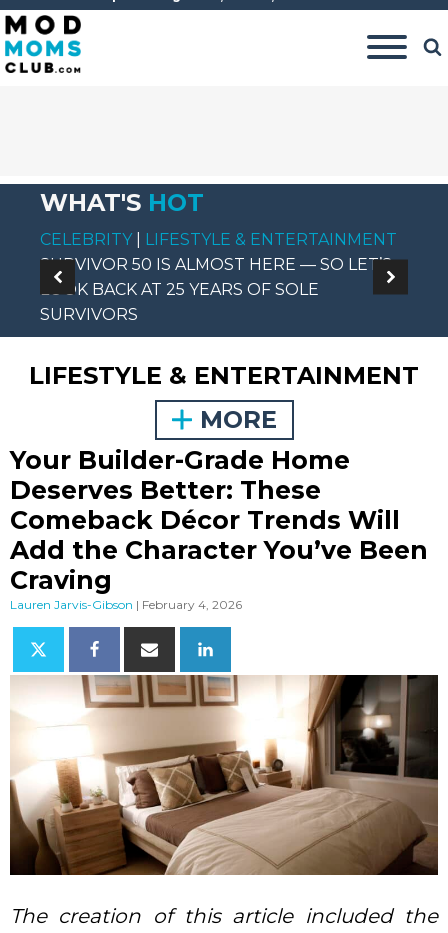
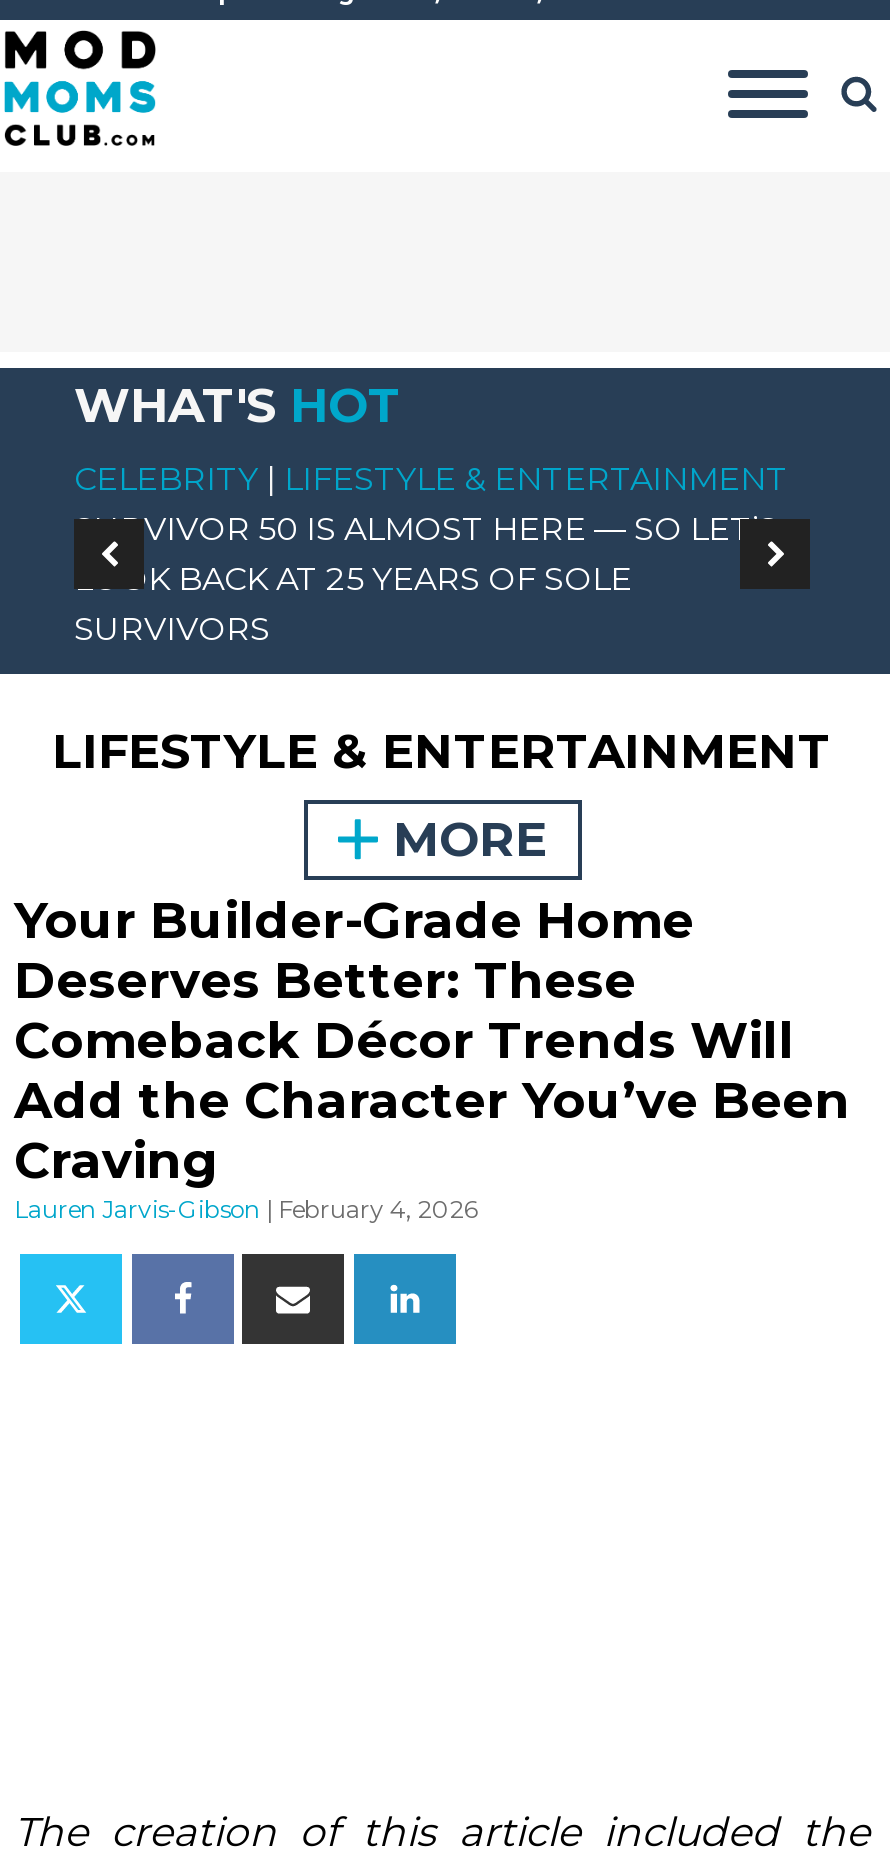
- [image]
